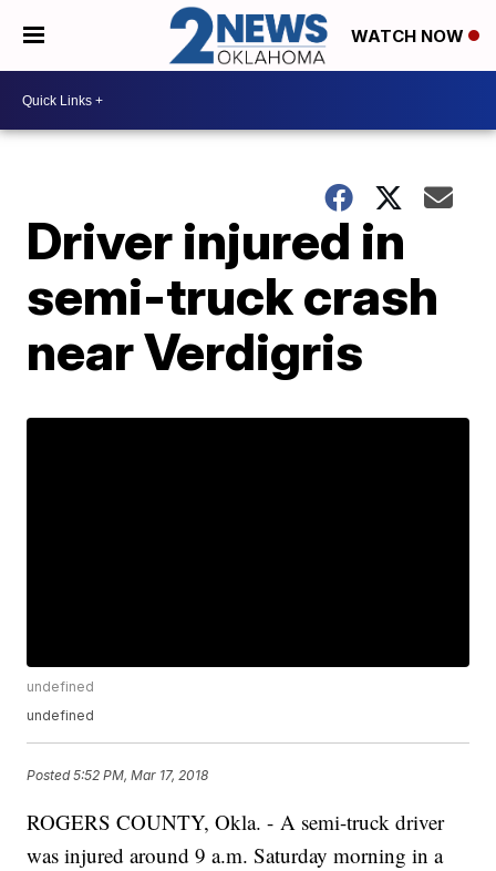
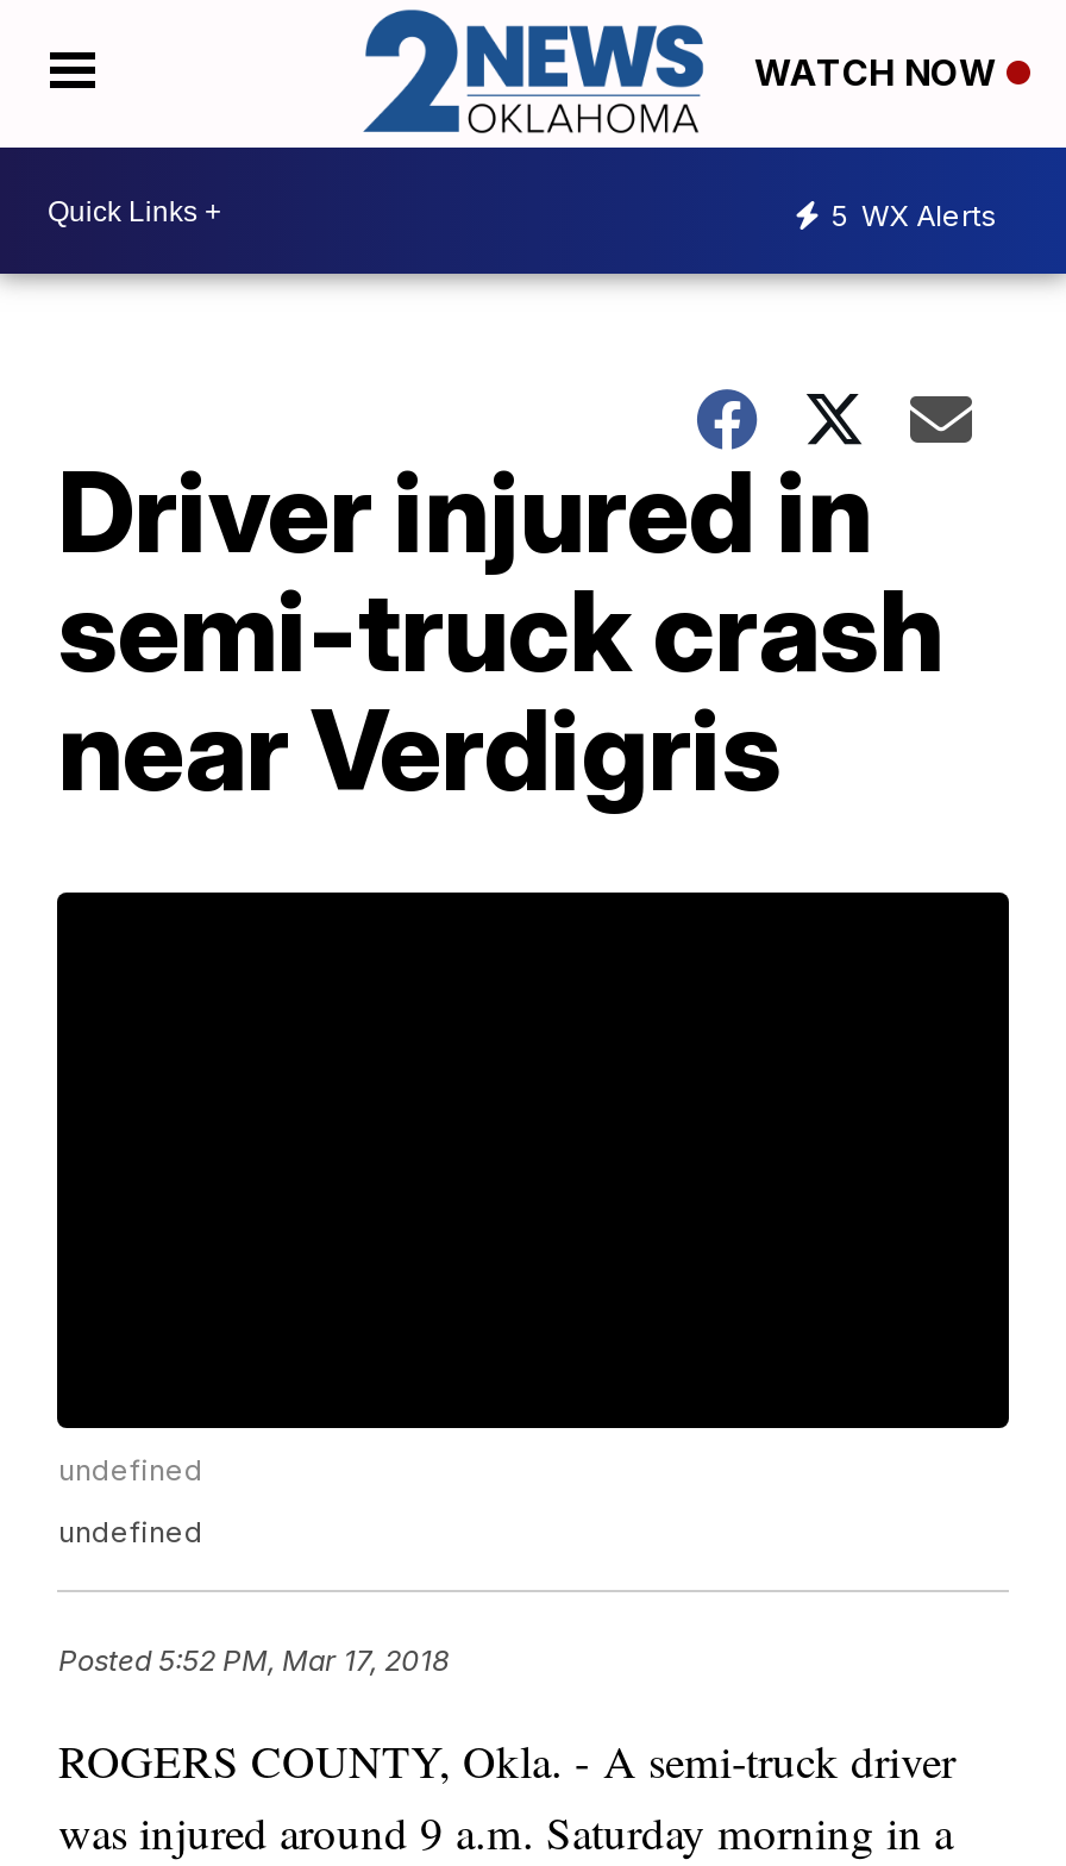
+ 5 WX Alerts
